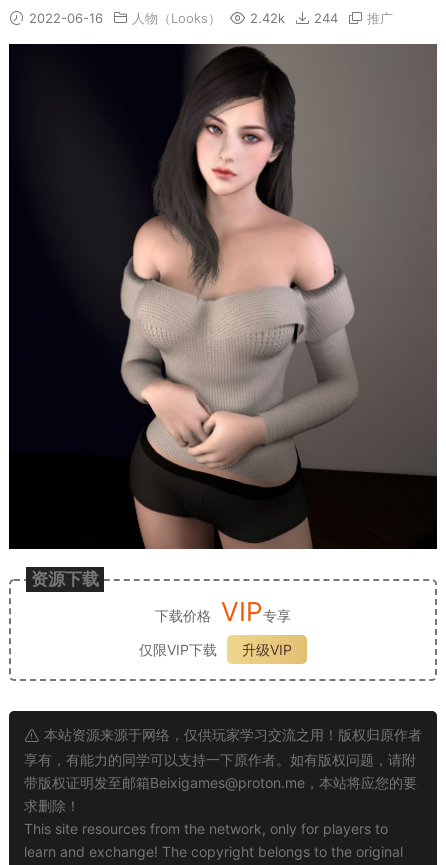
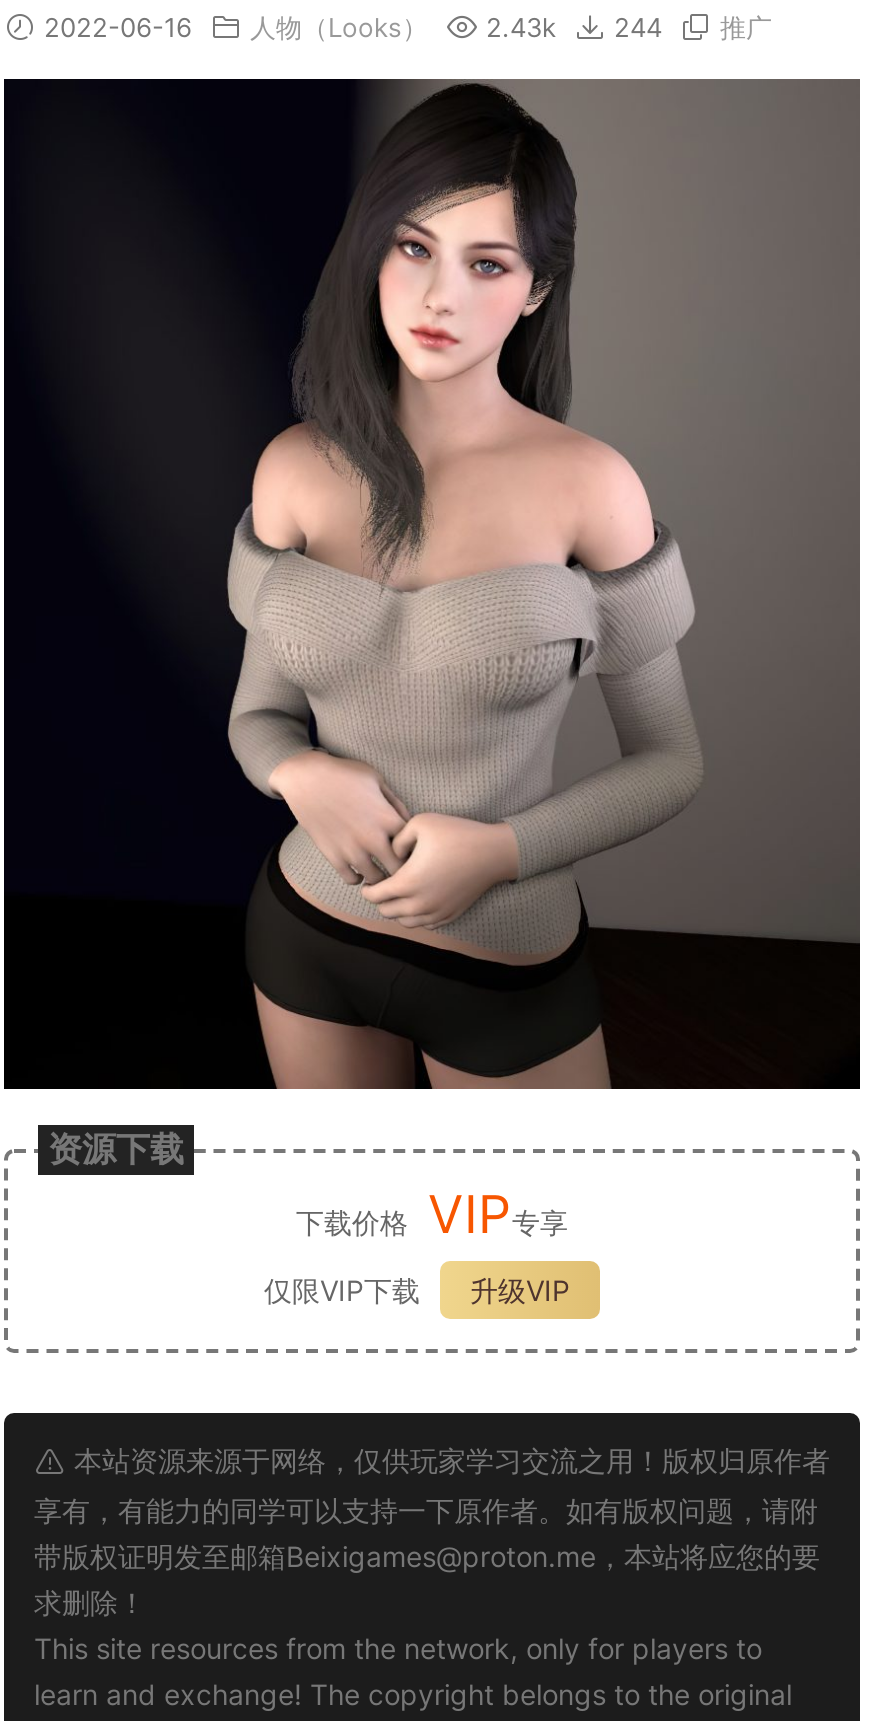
- 2022-06-16 人物（Looks） 2.42k 244 推广
+ 2022-06-16 人物（Looks） 2.43k 244 推广
